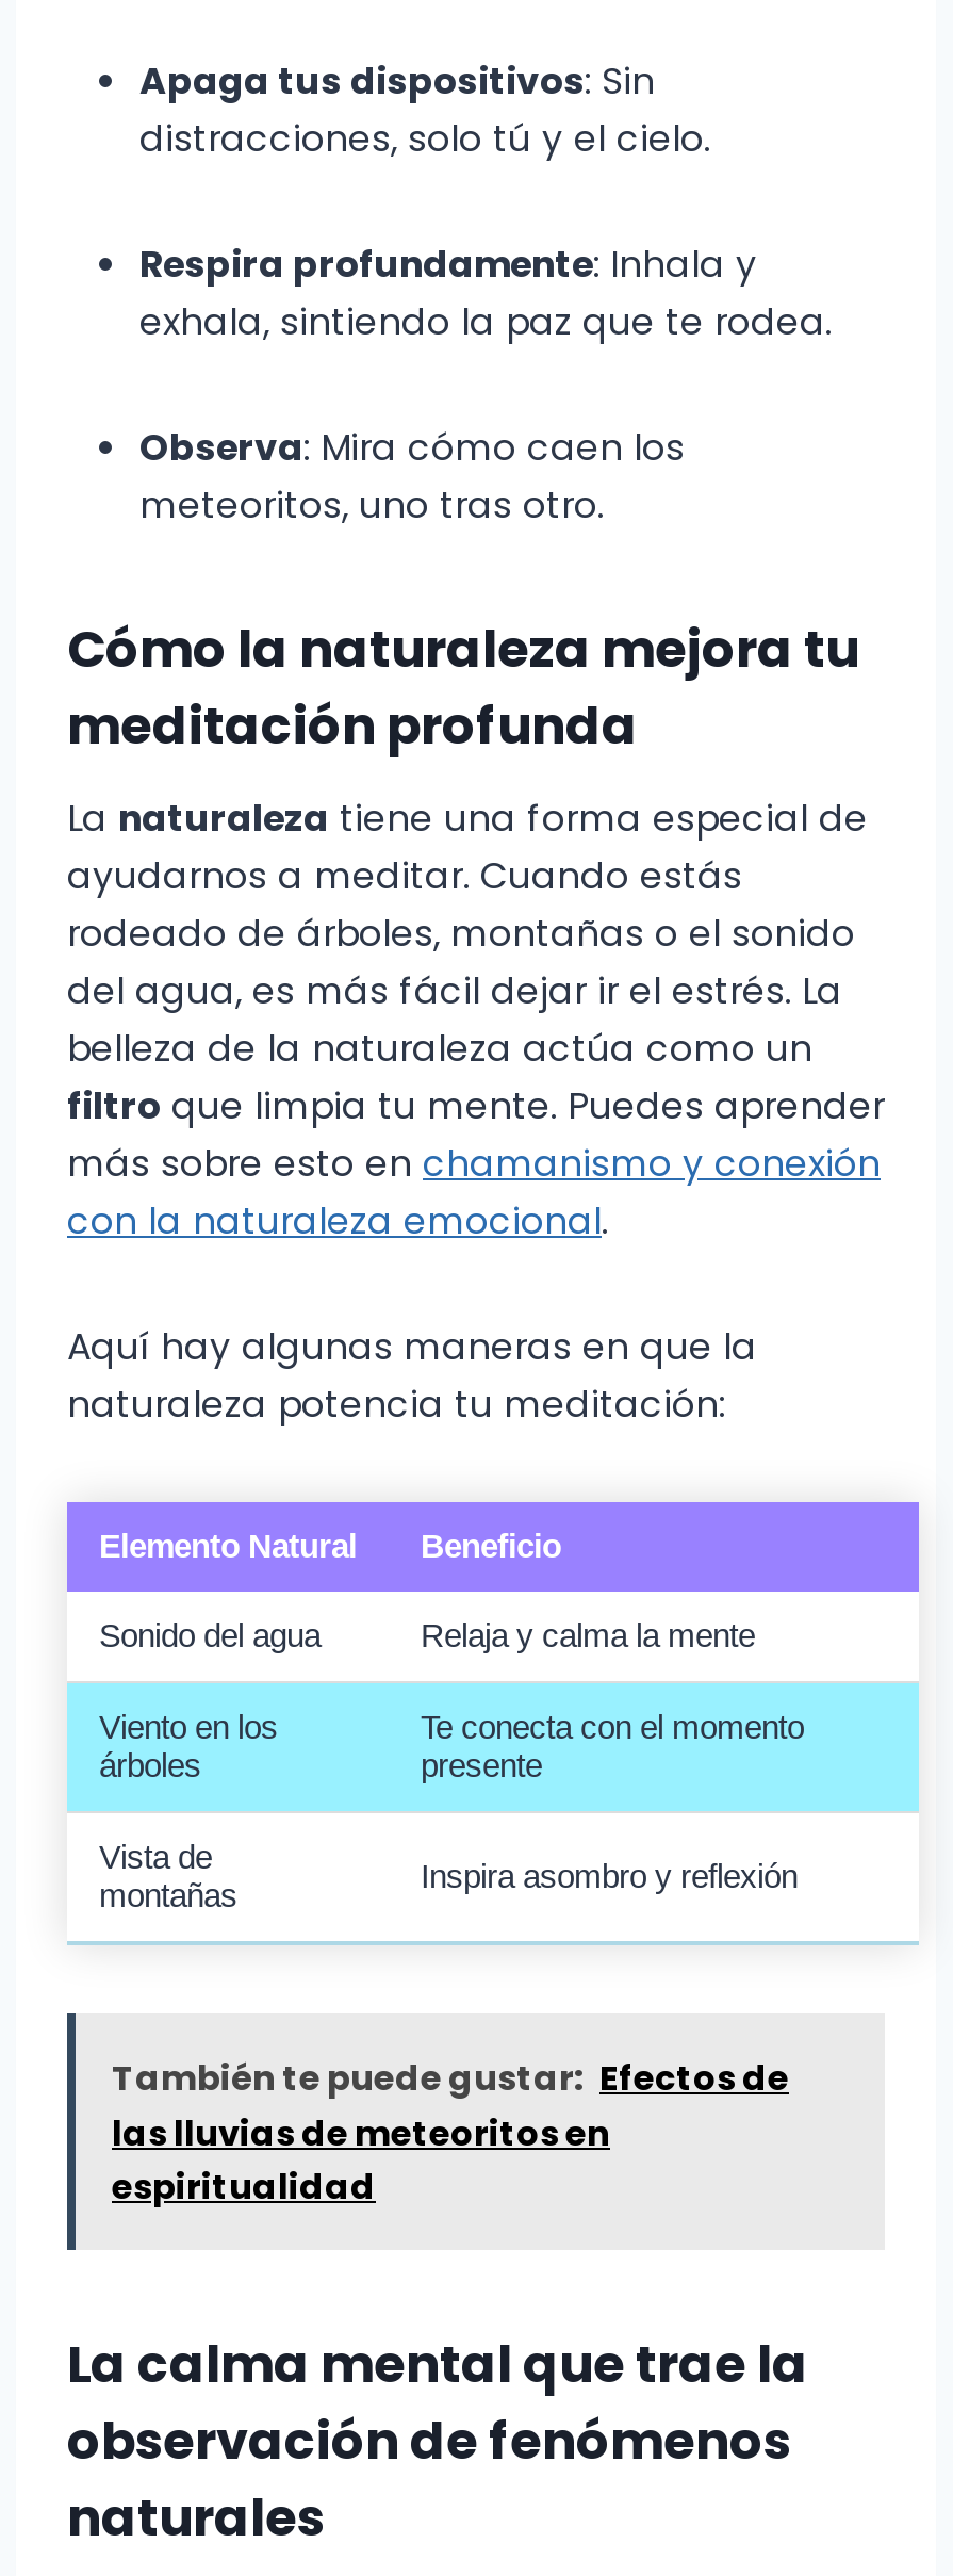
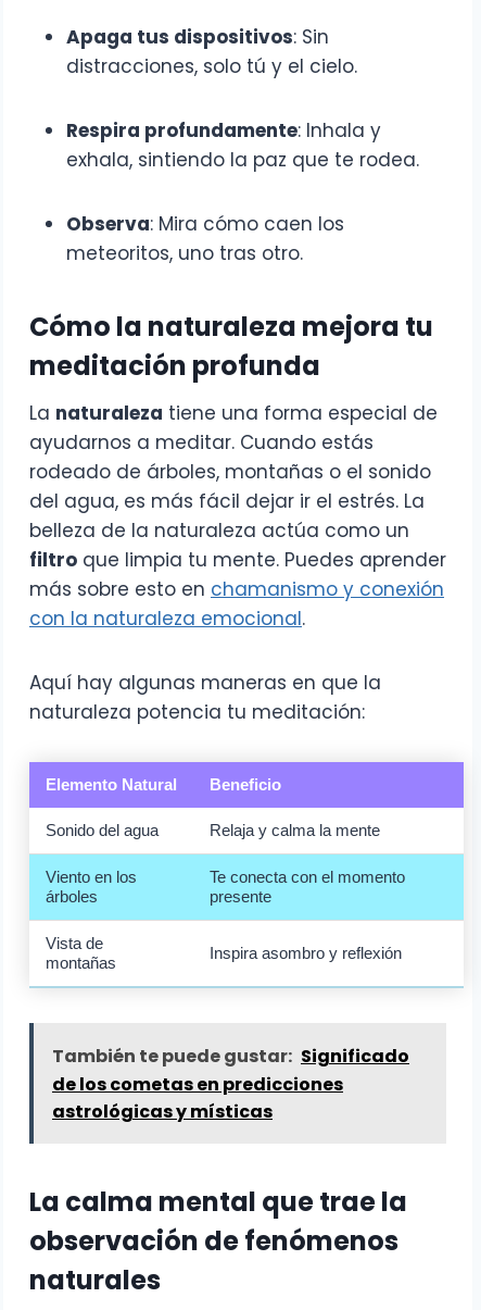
- También te puede gustar: Efectos de
- las lluvias de meteoritos en
- espiritualidad
+ También te puede gustar: Significado
+ de los cometas en predicciones
+ astrológicas y místicas
